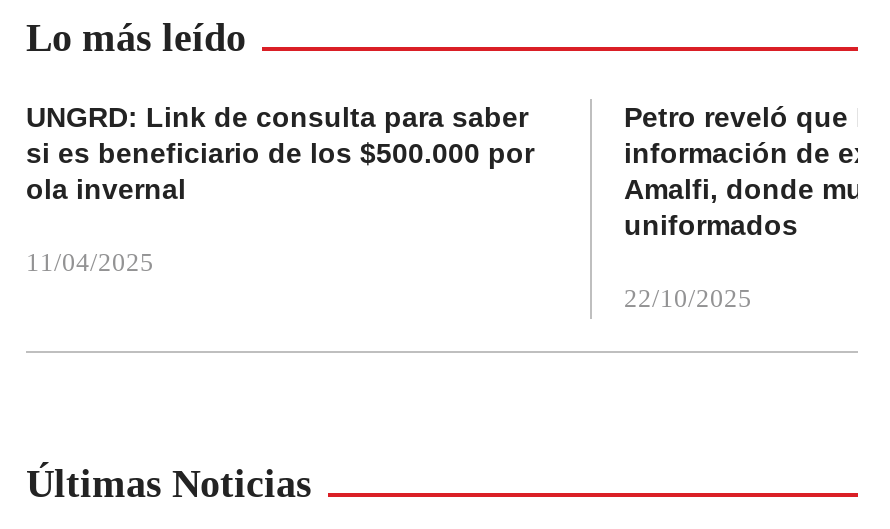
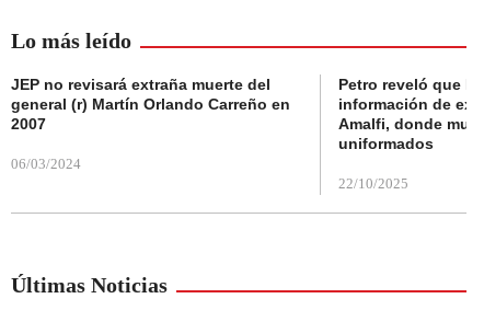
- UNGRD: Link de consulta para saber
- si es beneficiario de los $500.000 por
- ola invernal
+ JEP no revisará extraña muerte del
+ general (r) Martín Orlando Carreño en
+ 2007

- 11/04/2025
+ 06/03/2024
